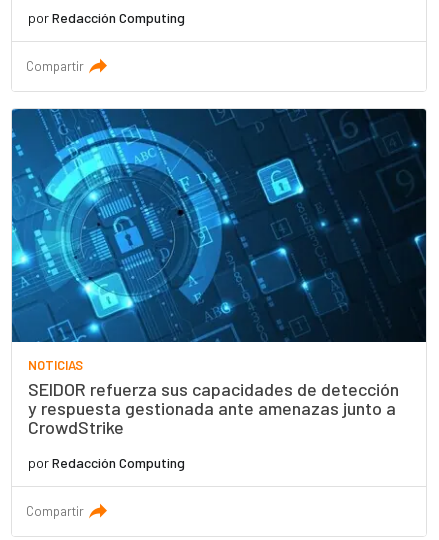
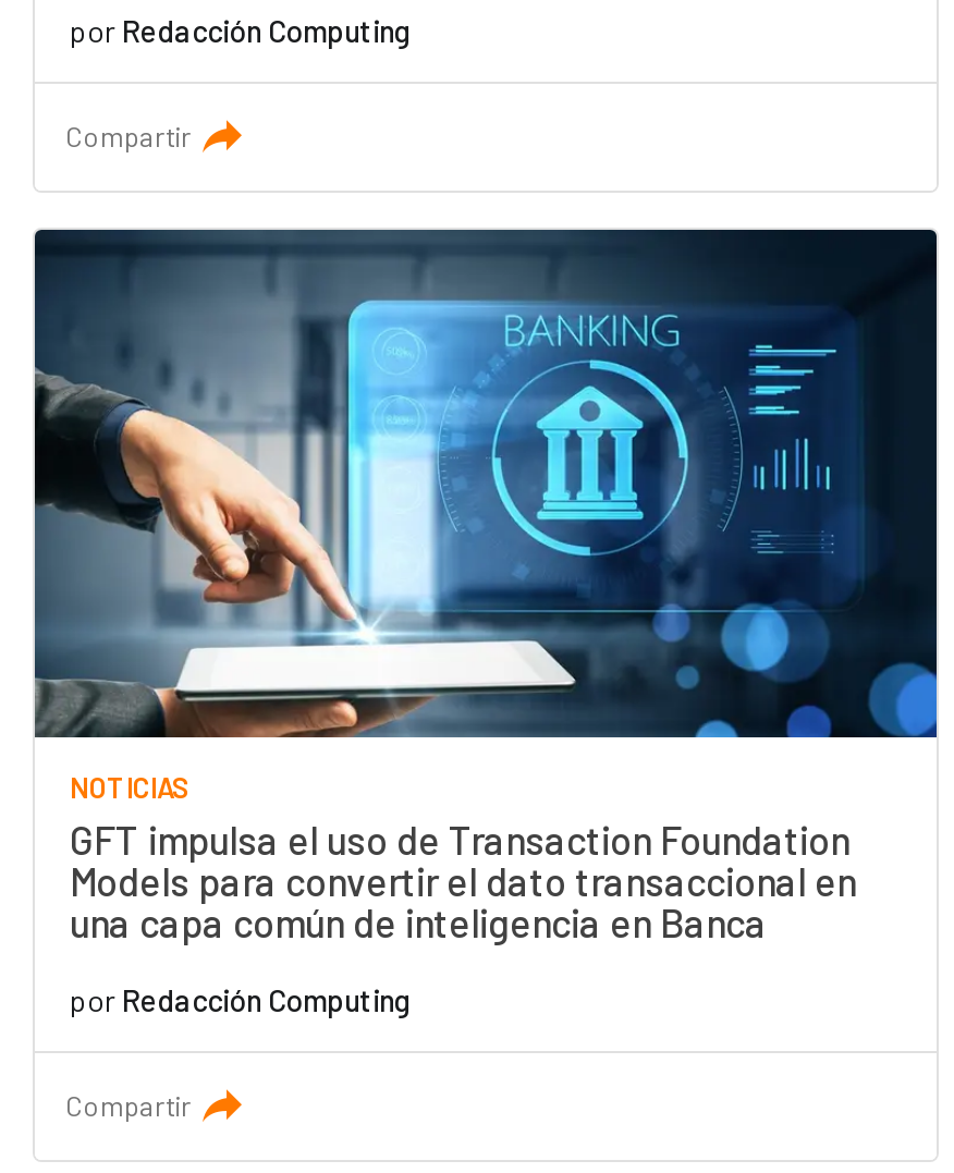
- [image]
- SEIDOR refuerza sus capacidades de detección
- y respuesta gestionada ante amenazas junto a
- CrowdStrike
+ [image]
+ GFT impulsa el uso de Transaction Foundation
+ Models para convertir el dato transaccional en
+ una capa común de inteligencia en Banca
